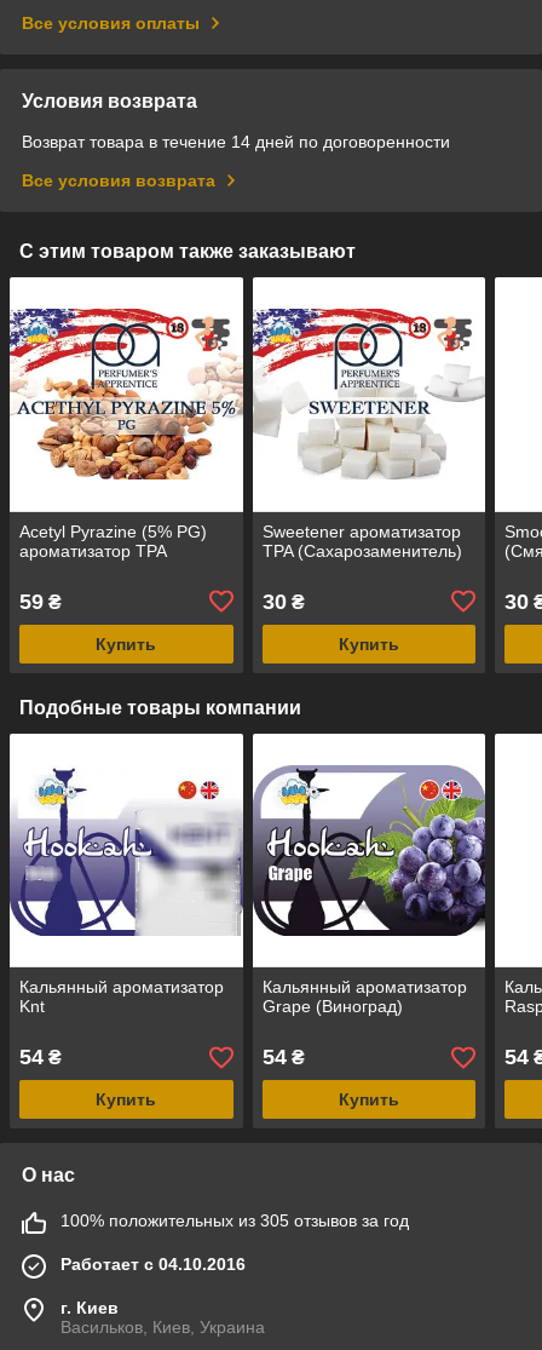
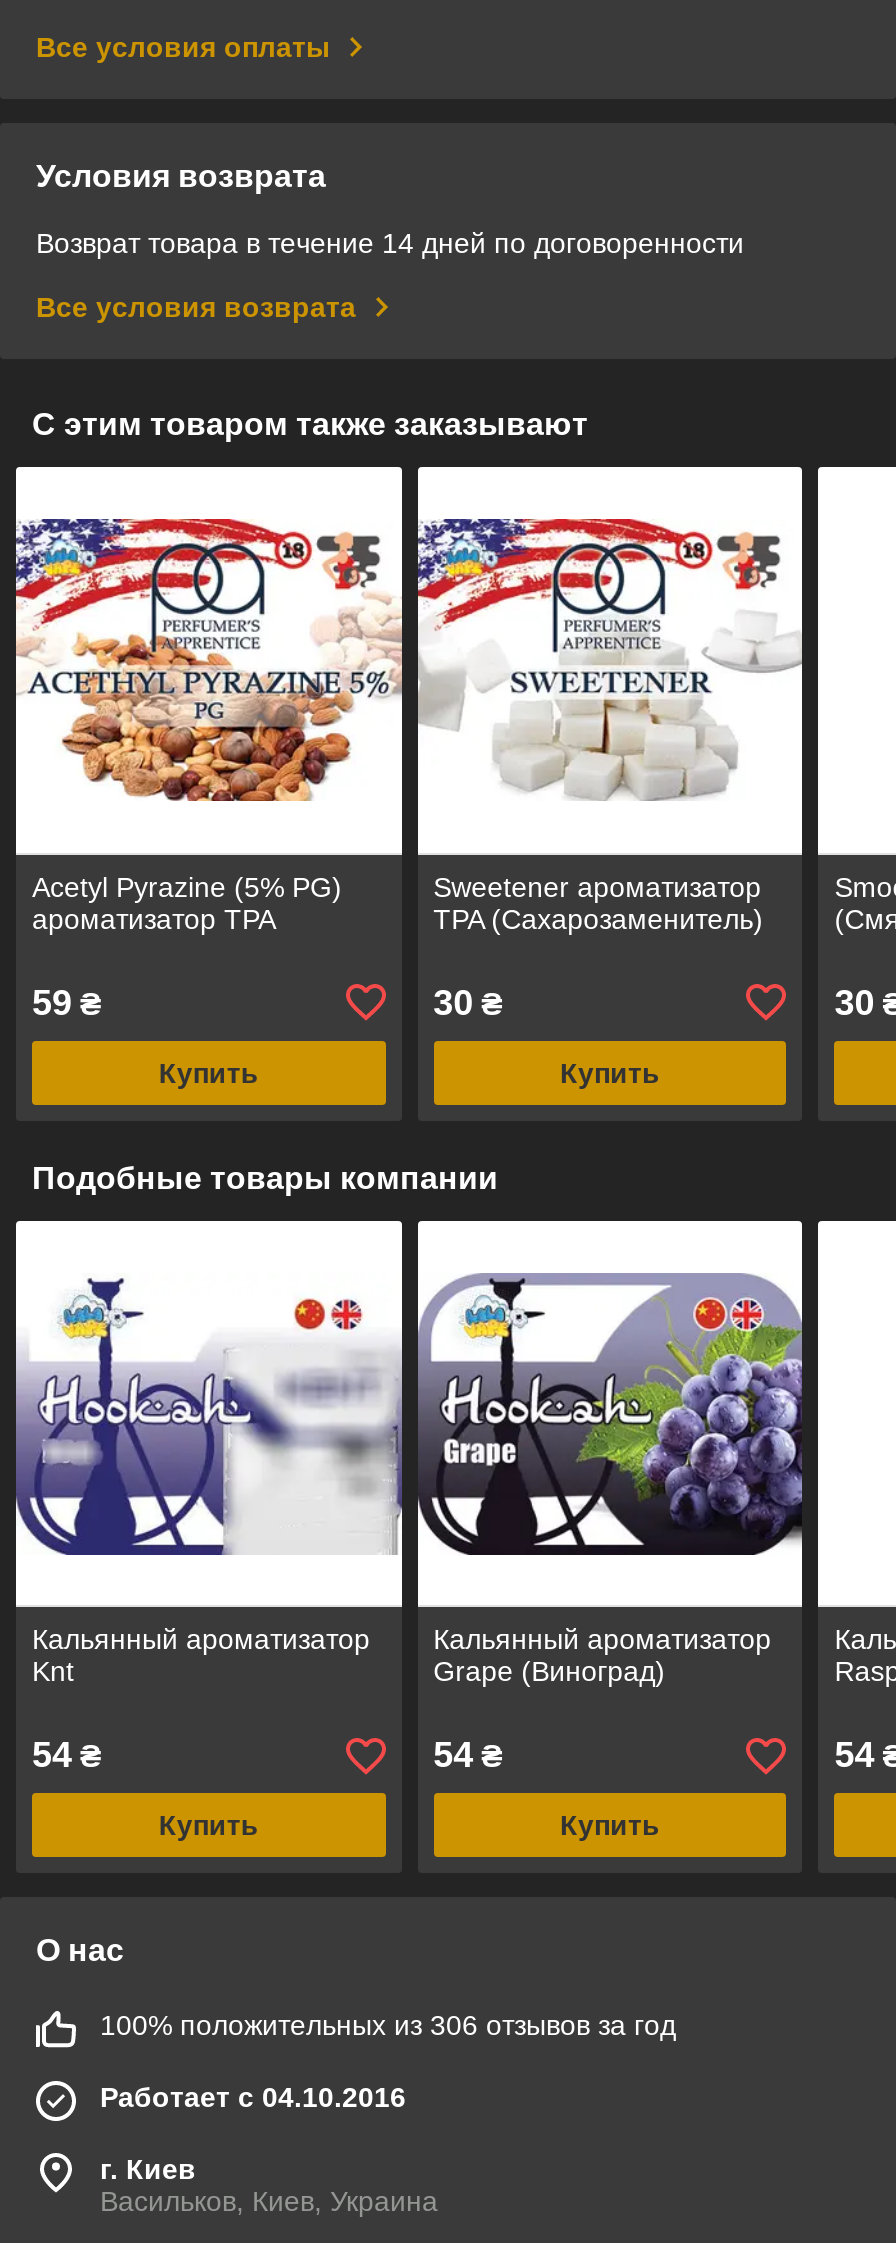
- 100% положительных из 305 отзывов за год
+ 100% положительных из 306 отзывов за год
